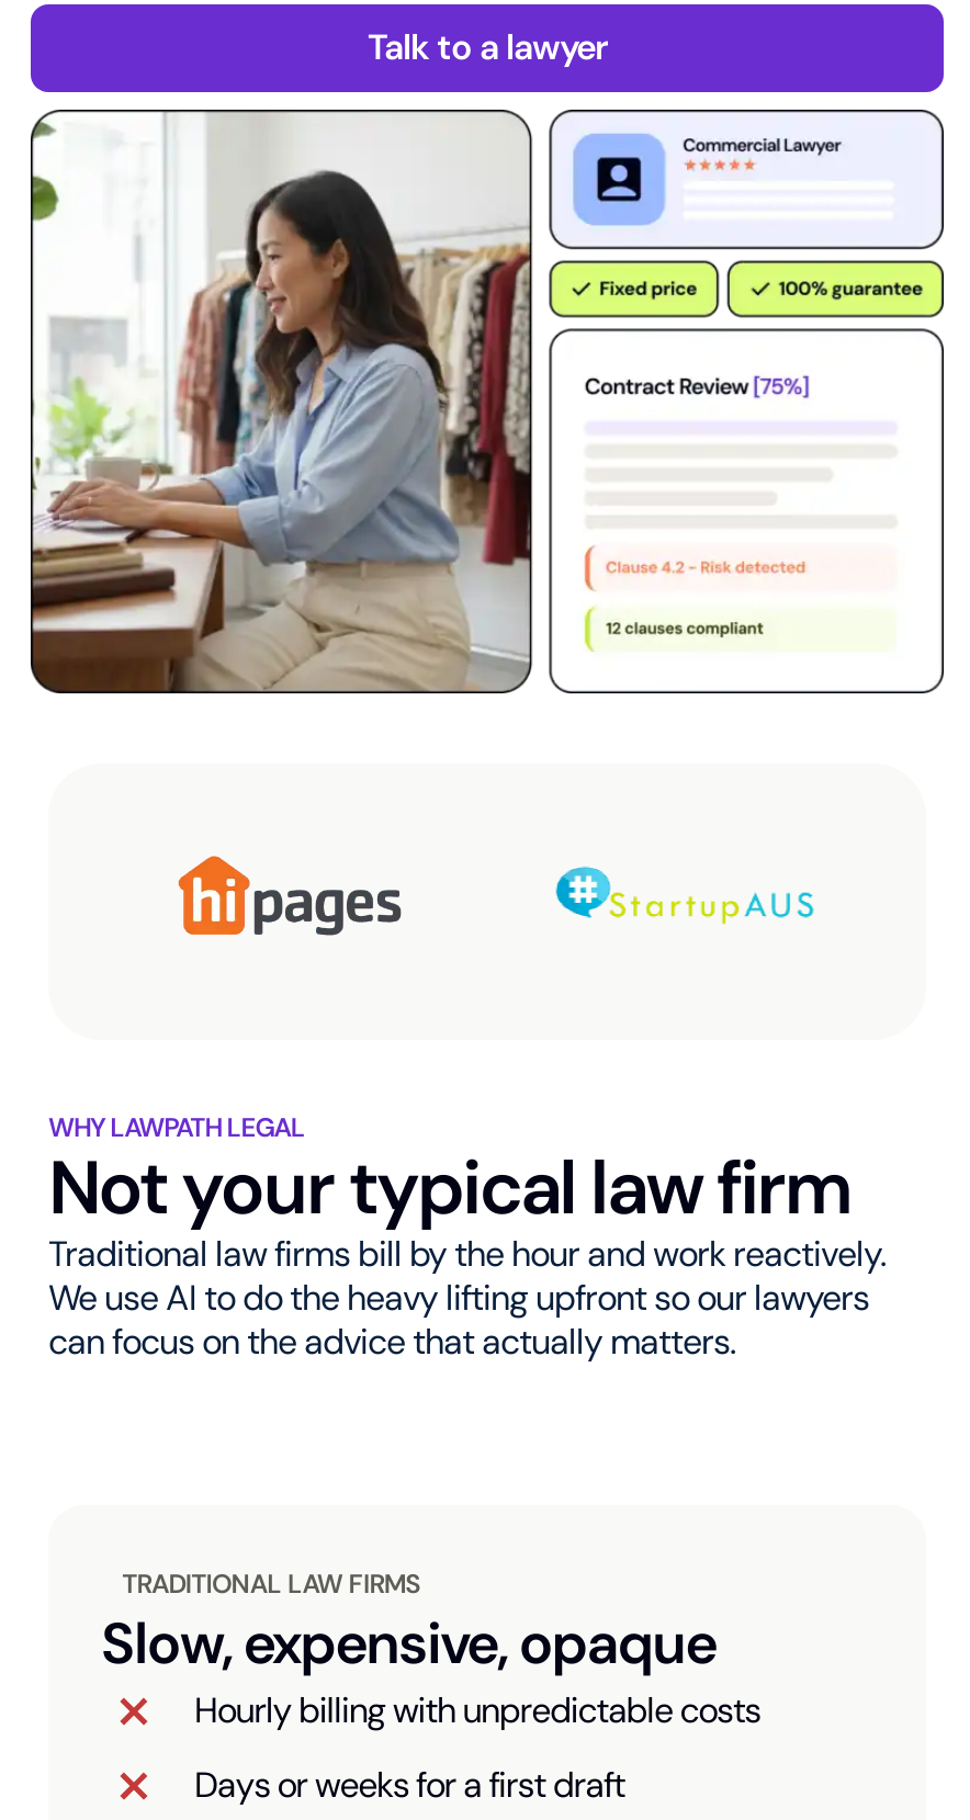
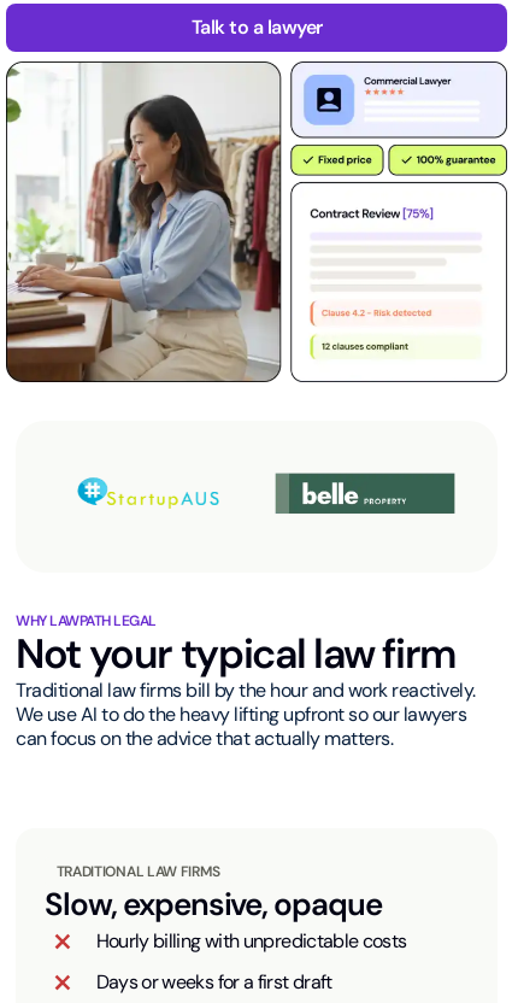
- [image]
+ [image]

- [image]
+ [image]
